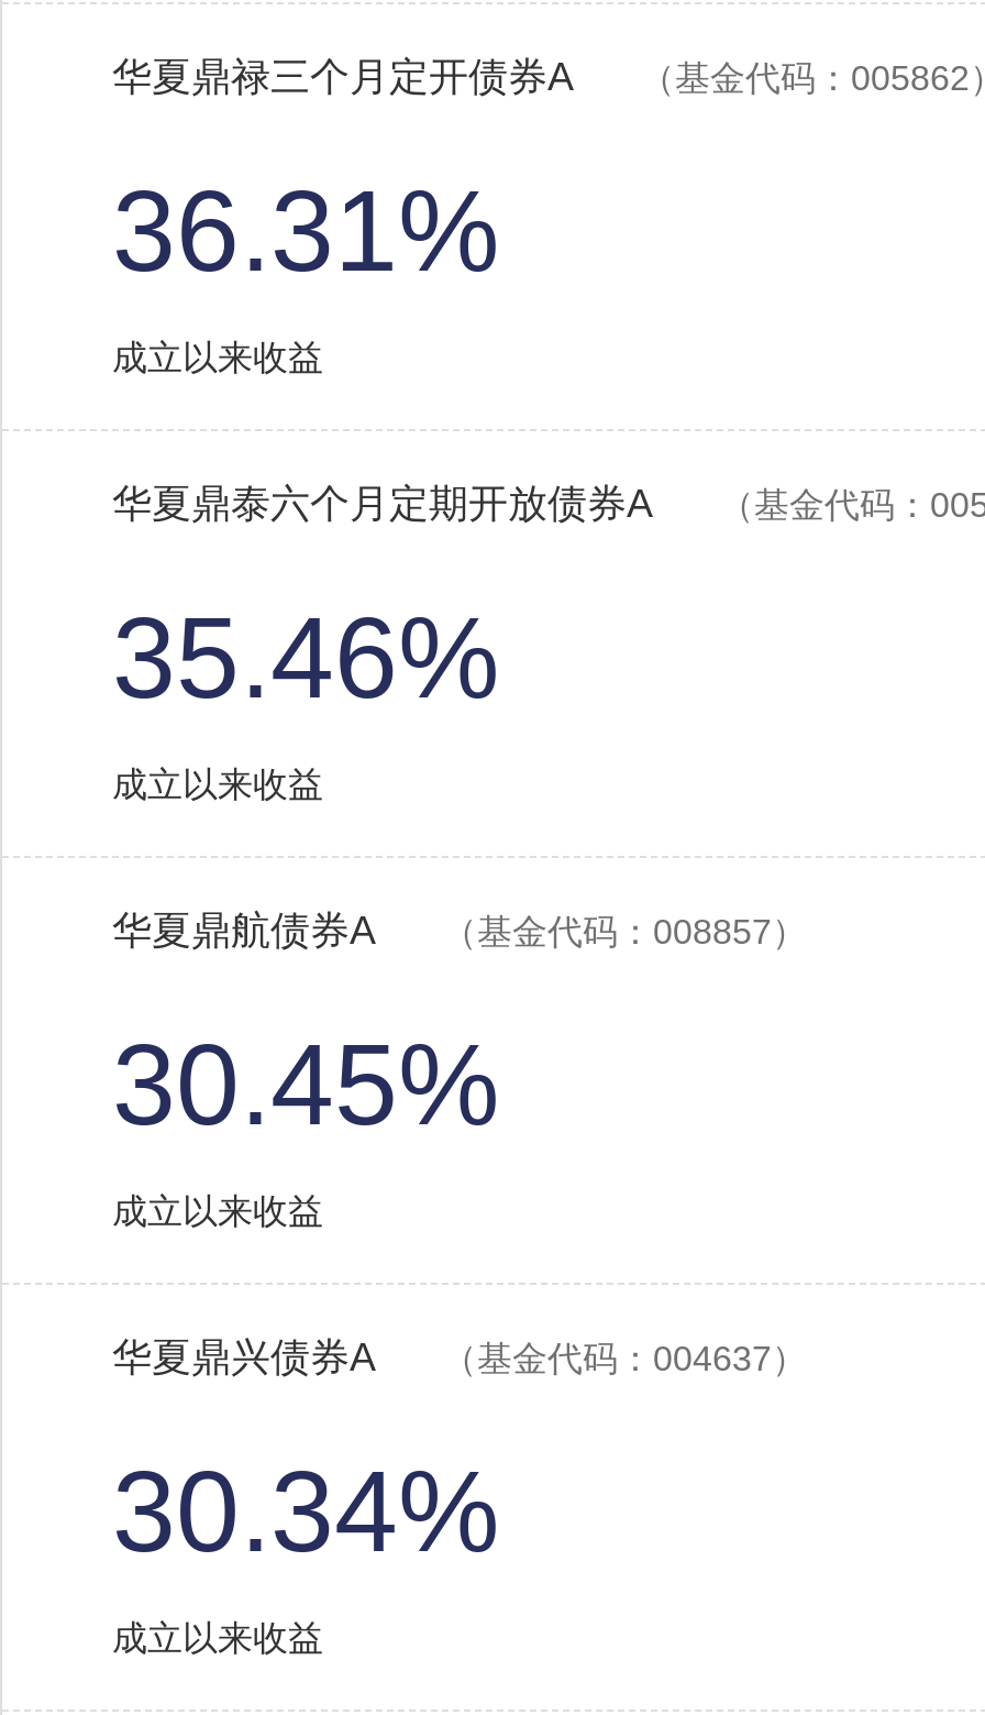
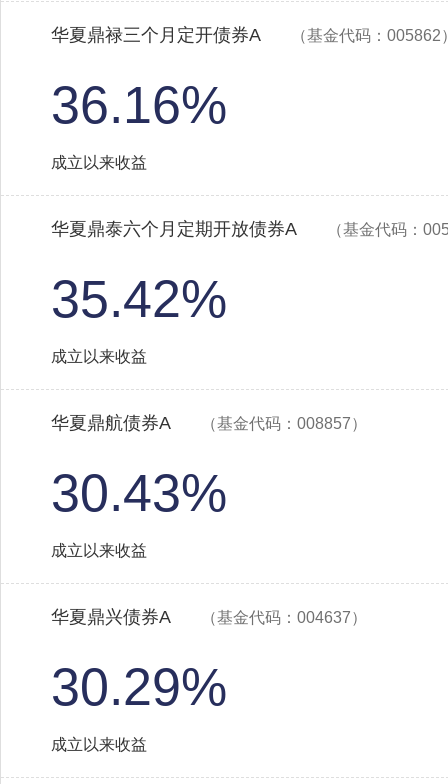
- 36.31%
+ 36.16%

- 35.46%
+ 35.42%

- 30.45%
+ 30.43%

- 30.34%
+ 30.29%
